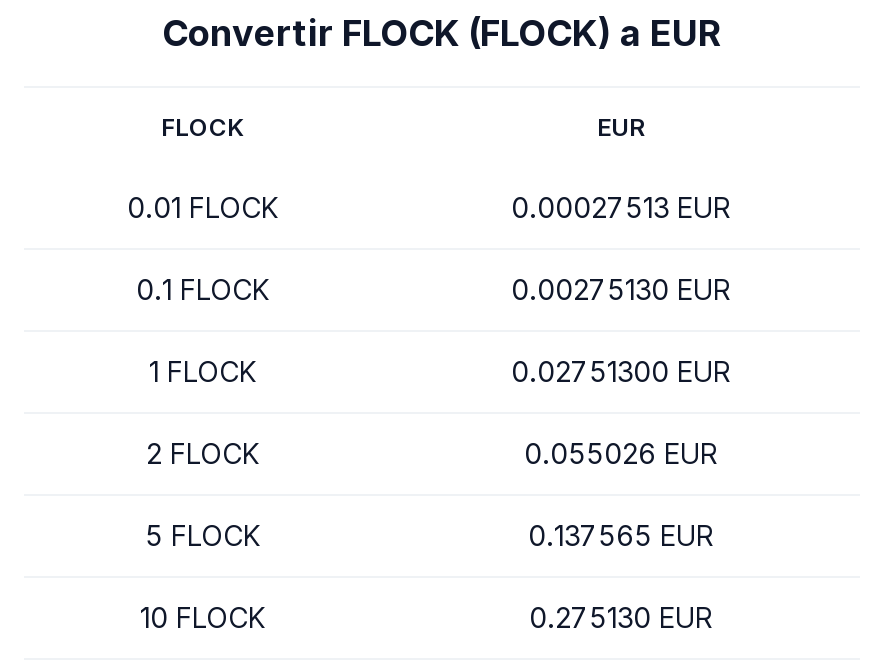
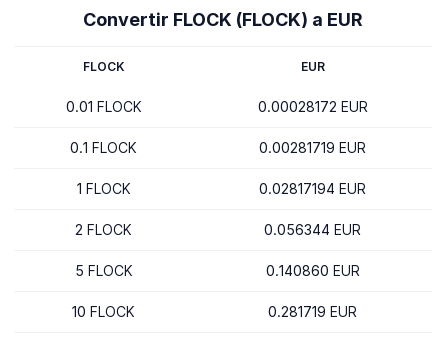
- 0.00027513 EUR
+ 0.00028172 EUR

- 0.00275130 EUR
+ 0.00281719 EUR

- 0.02751300 EUR
+ 0.02817194 EUR

- 0.055026 EUR
+ 0.056344 EUR

- 0.137565 EUR
+ 0.140860 EUR

- 0.275130 EUR
+ 0.281719 EUR
